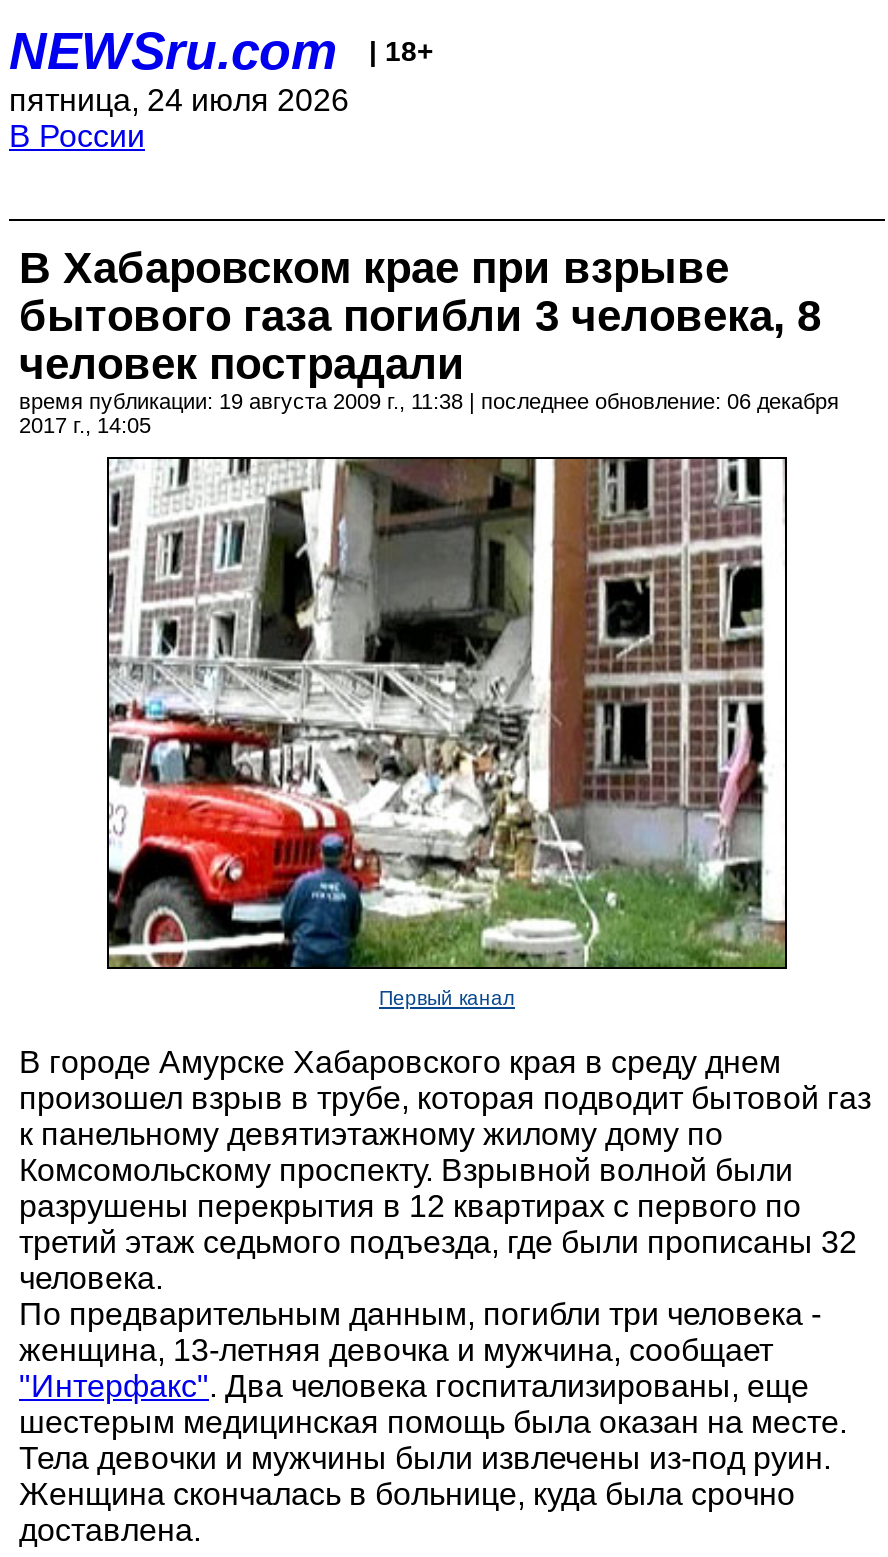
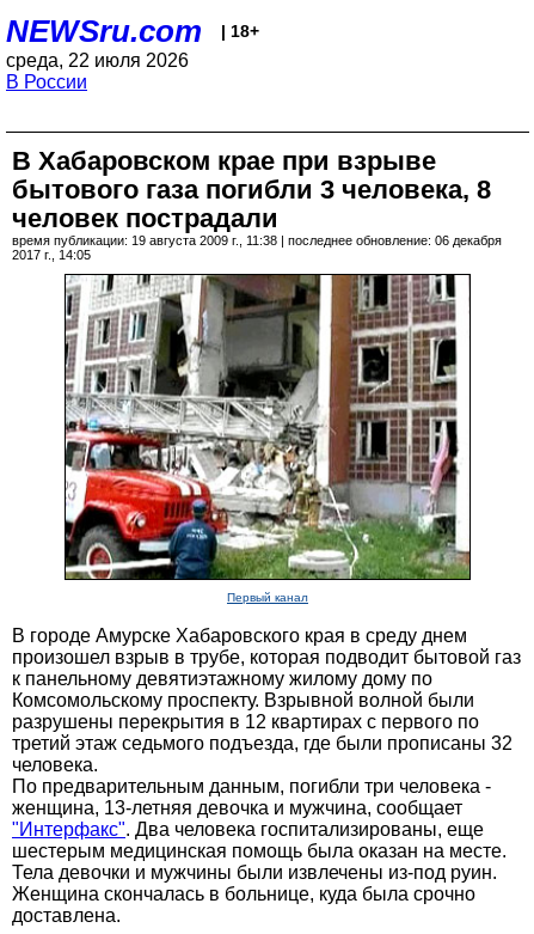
- пятница, 24 июля 2026
+ среда, 22 июля 2026
